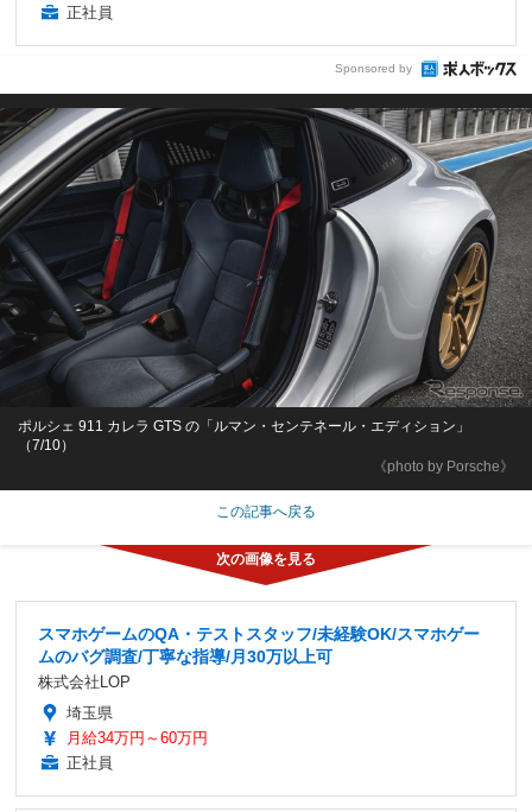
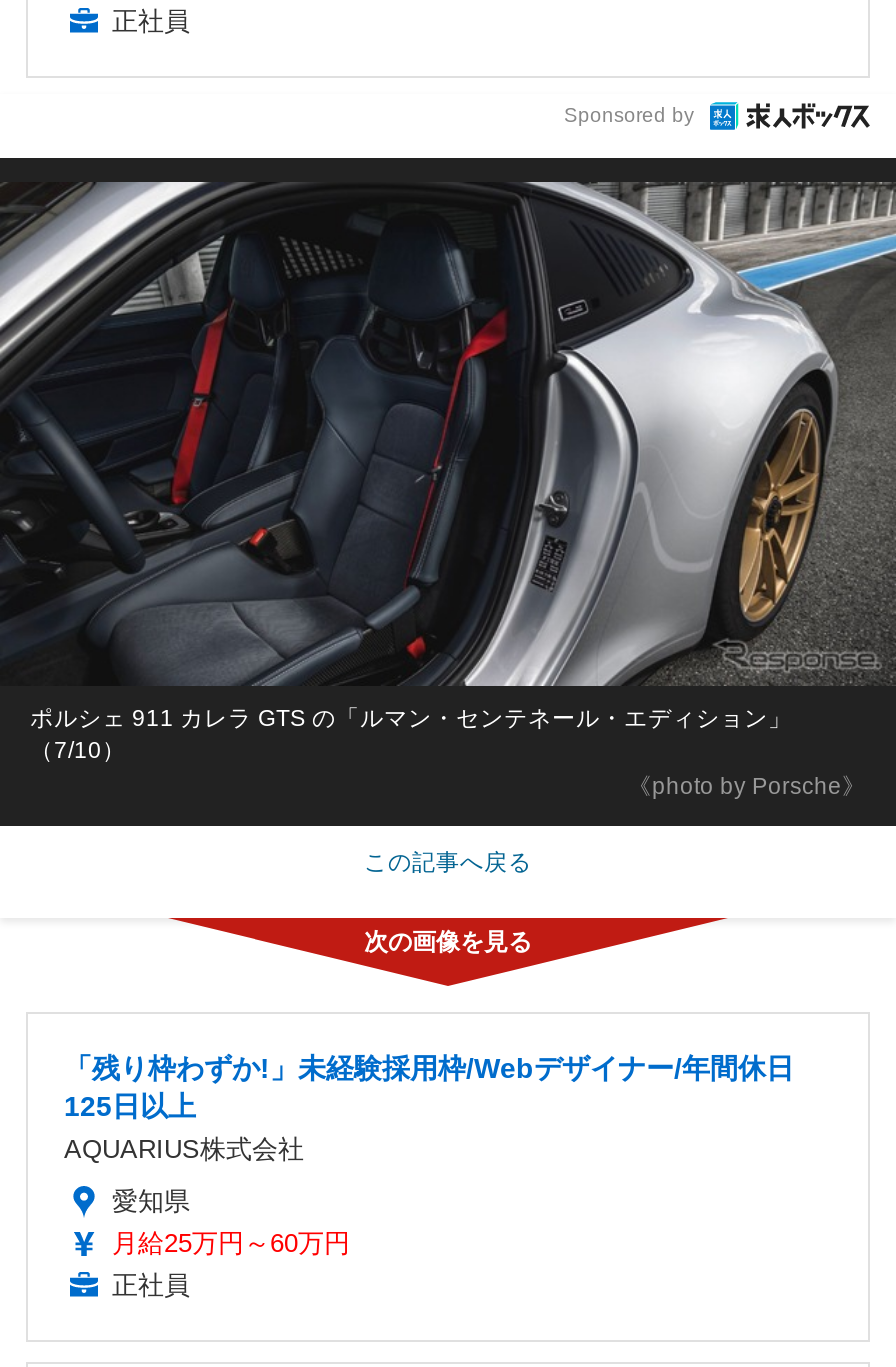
- スマホゲームのQA・テストスタッフ/未経験OK/スマホゲー
- ムのバグ調査/丁寧な指導/月30万以上可
- 株式会社LOP
+ 「残り枠わずか!」未経験採用枠/Webデザイナー/年間休日
+ 125日以上
+ AQUARIUS株式会社

- 埼玉県
- 月給34万円～60万円
+ 愛知県
+ 月給25万円～60万円
